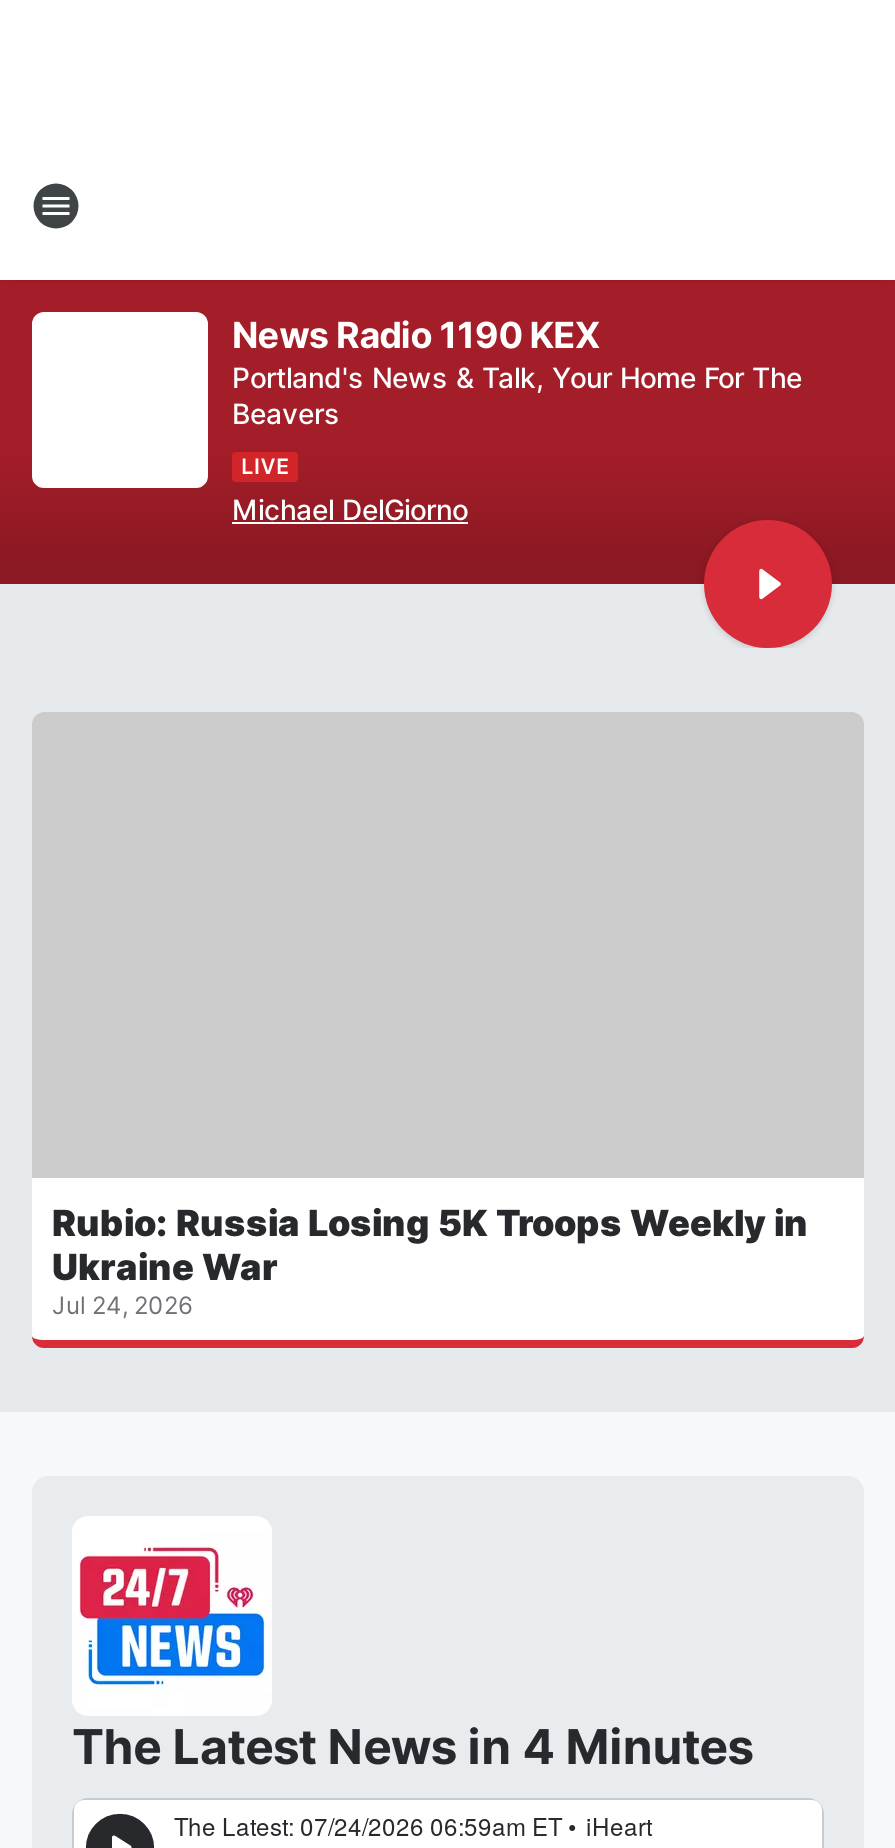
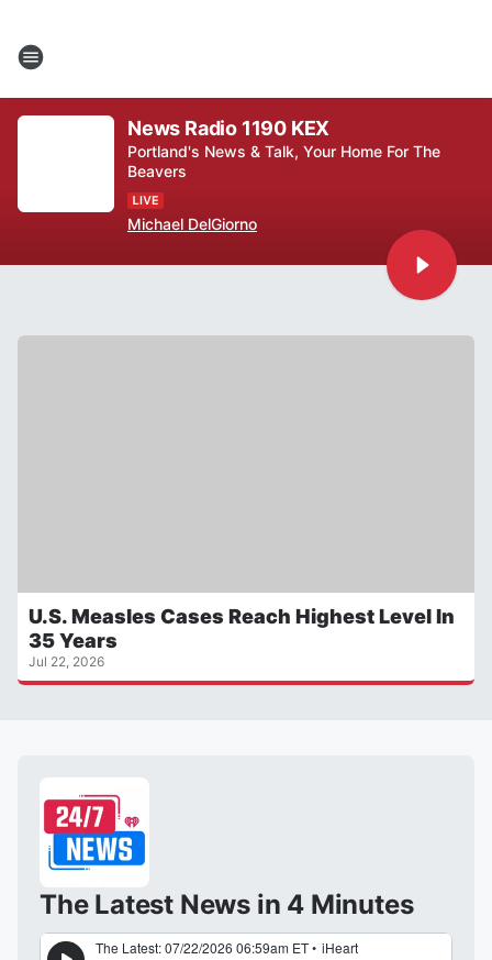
- Rubio: Russia Losing 5K Troops Weekly in
- Ukraine War
- Jul 24, 2026
+ U.S. Measles Cases Reach Highest Level In
+ 35 Years
+ Jul 22, 2026
